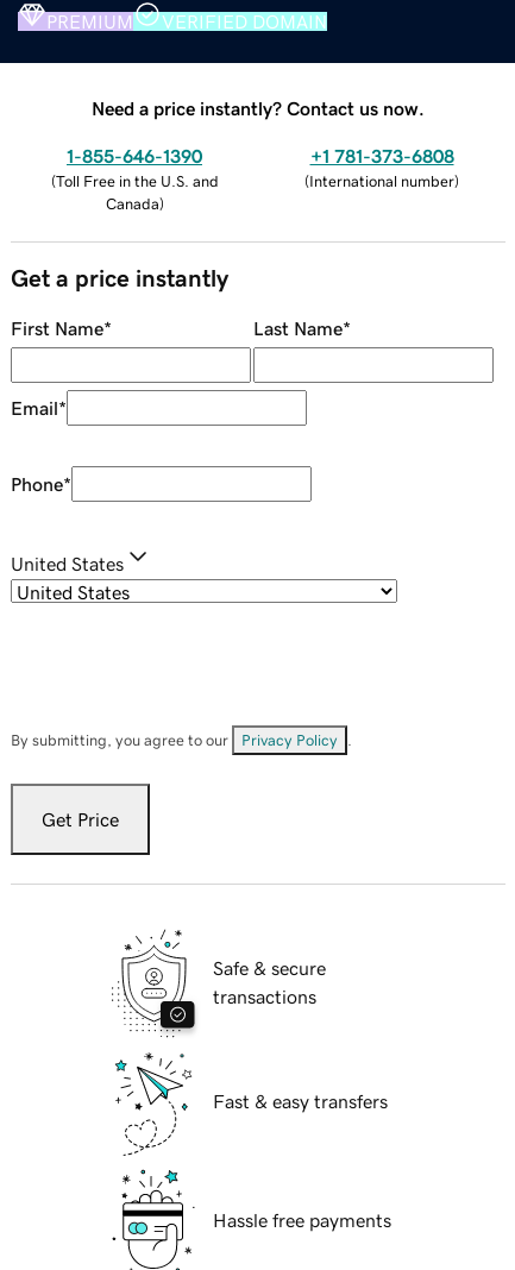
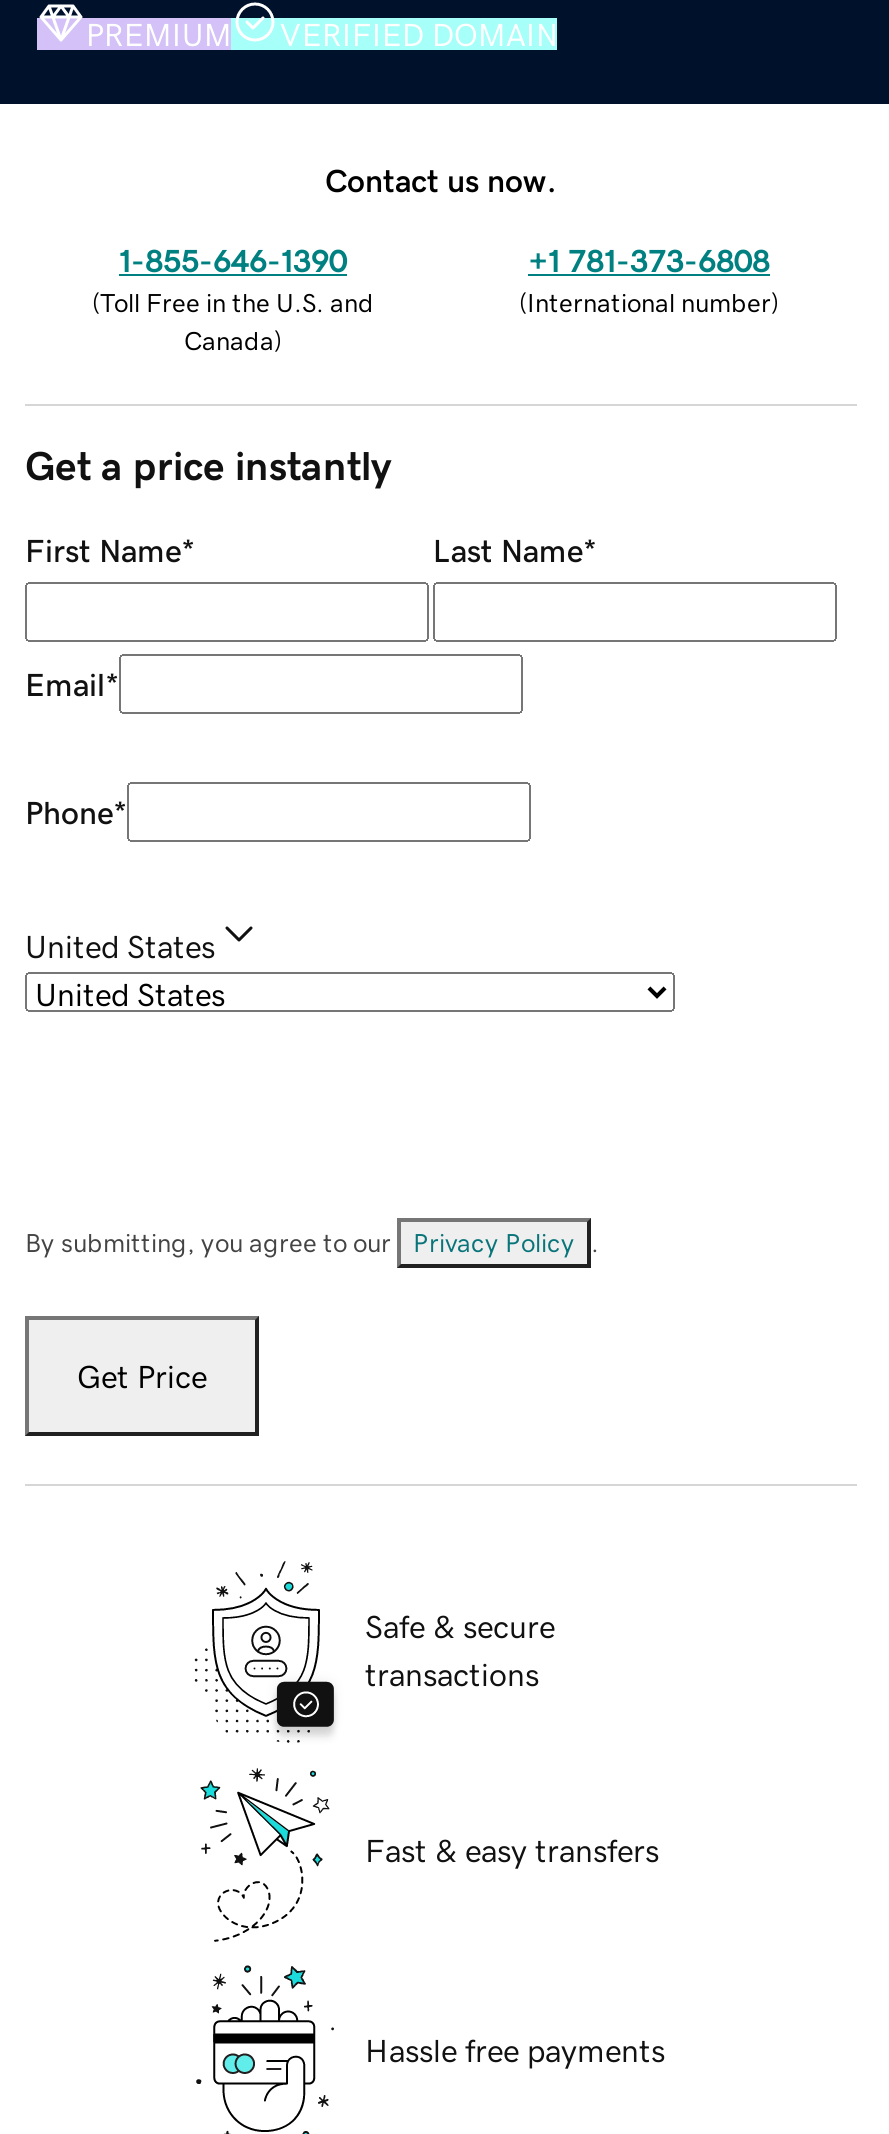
- Need a price instantly? Contact us now.
+ Contact us now.
